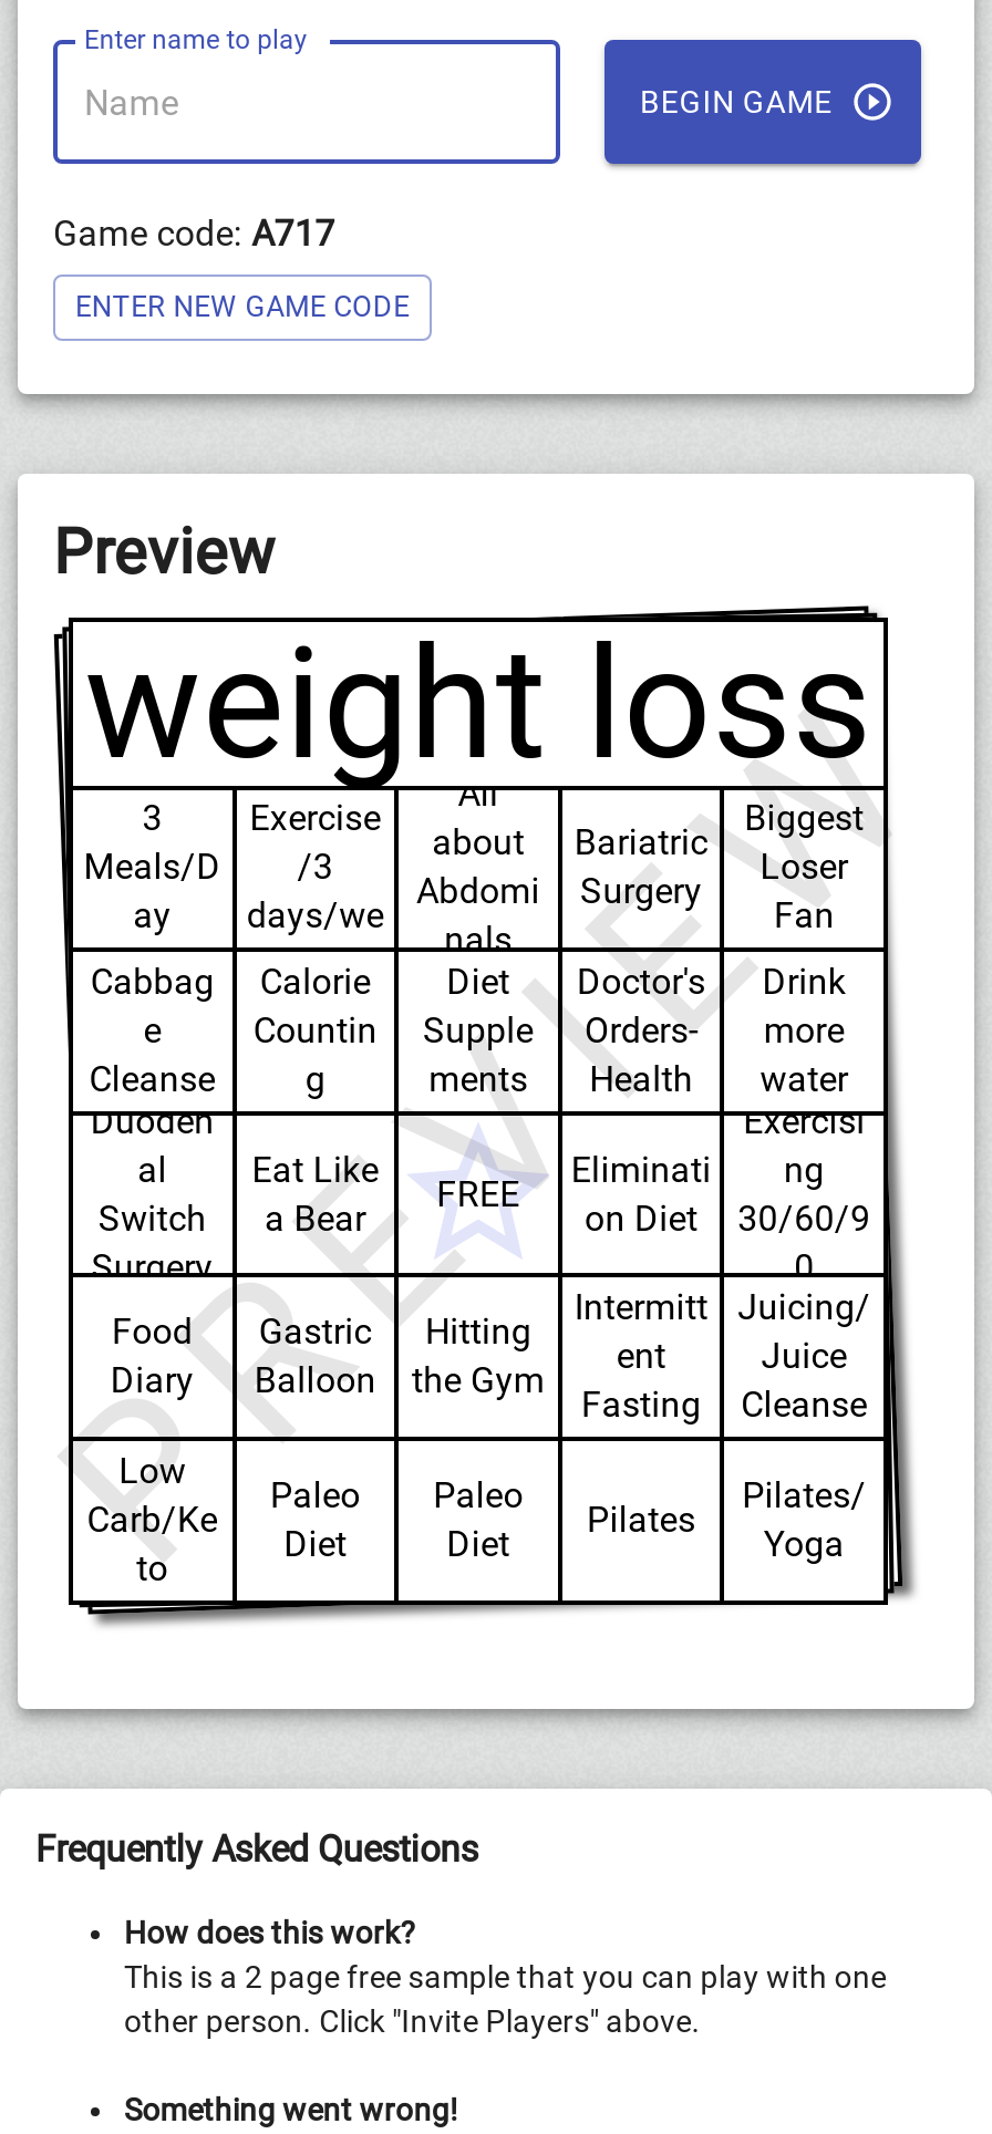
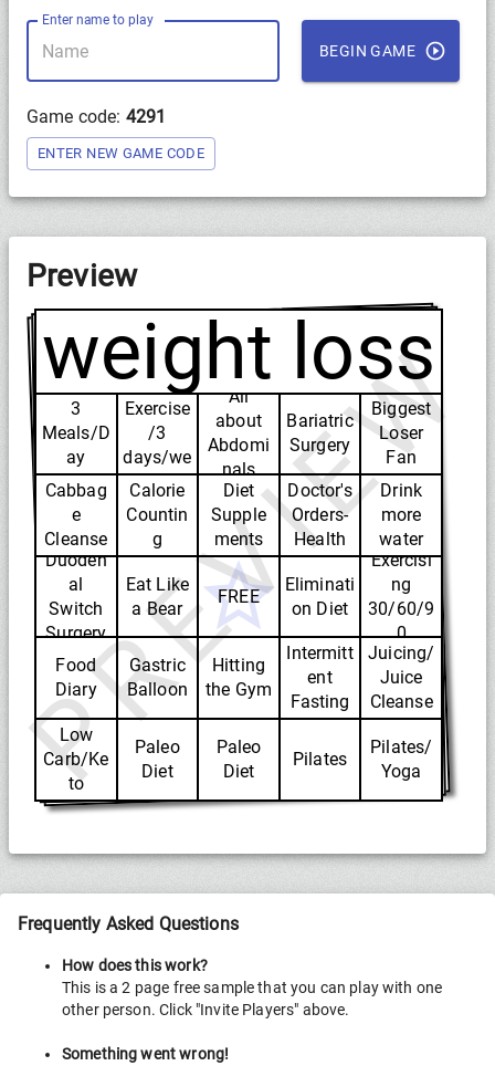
- Game code: A717
+ Game code: 4291
